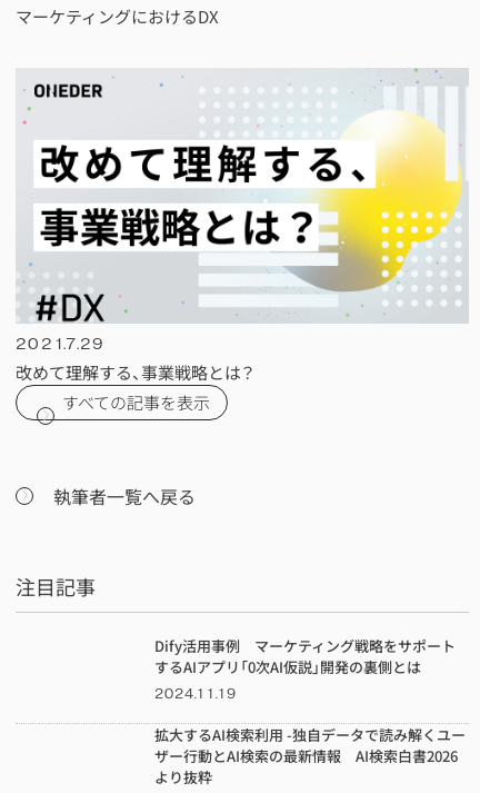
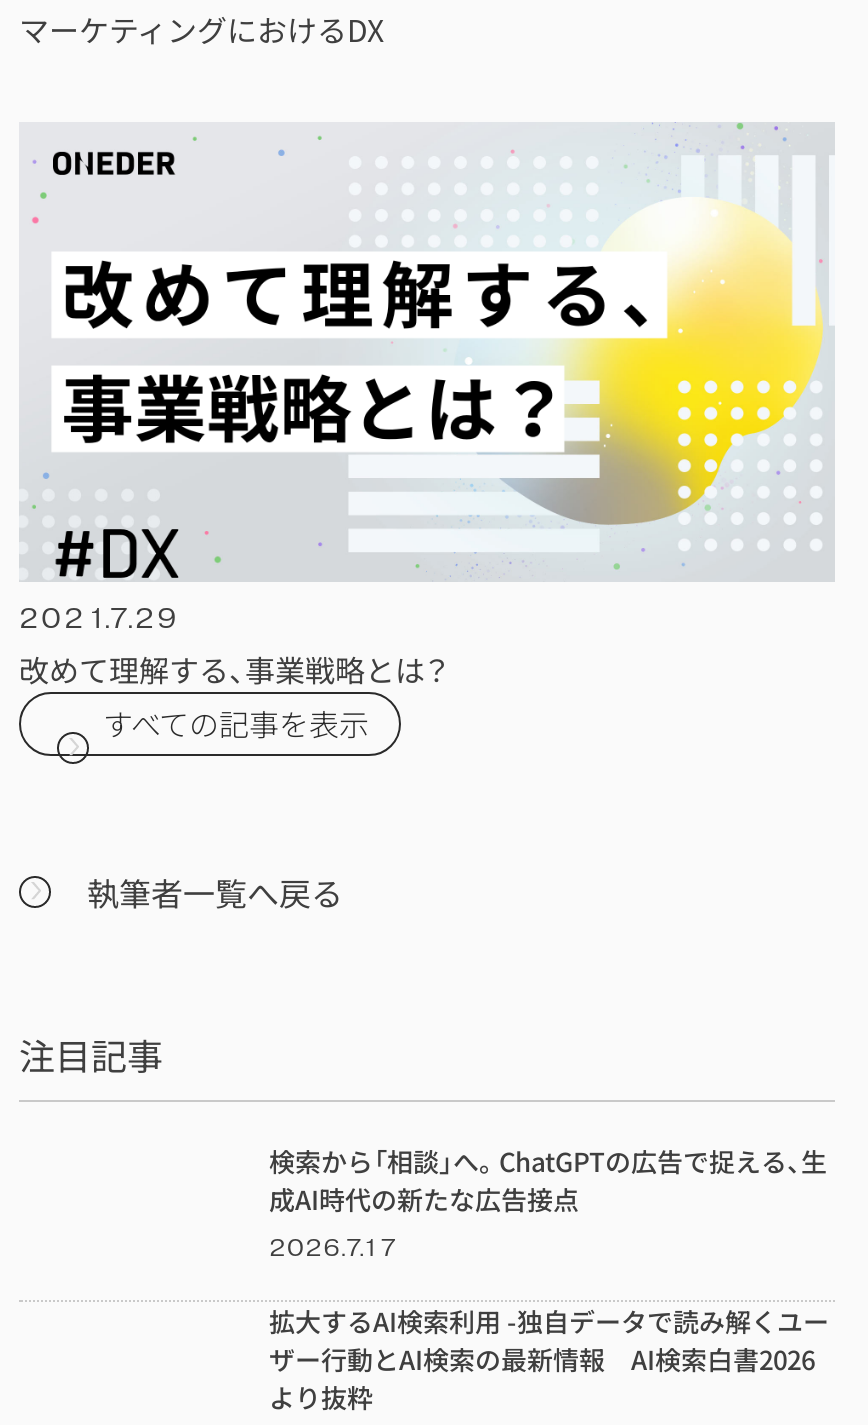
- Dify活用事例 マーケティング戦略をサポート
- するAIアプリ「0次AI仮説」開発の裏側とは
- 2024.11.19
+ 検索から「相談」へ。ChatGPTの広告で捉える、生
+ 成AI時代の新たな広告接点
+ 2026.7.17
